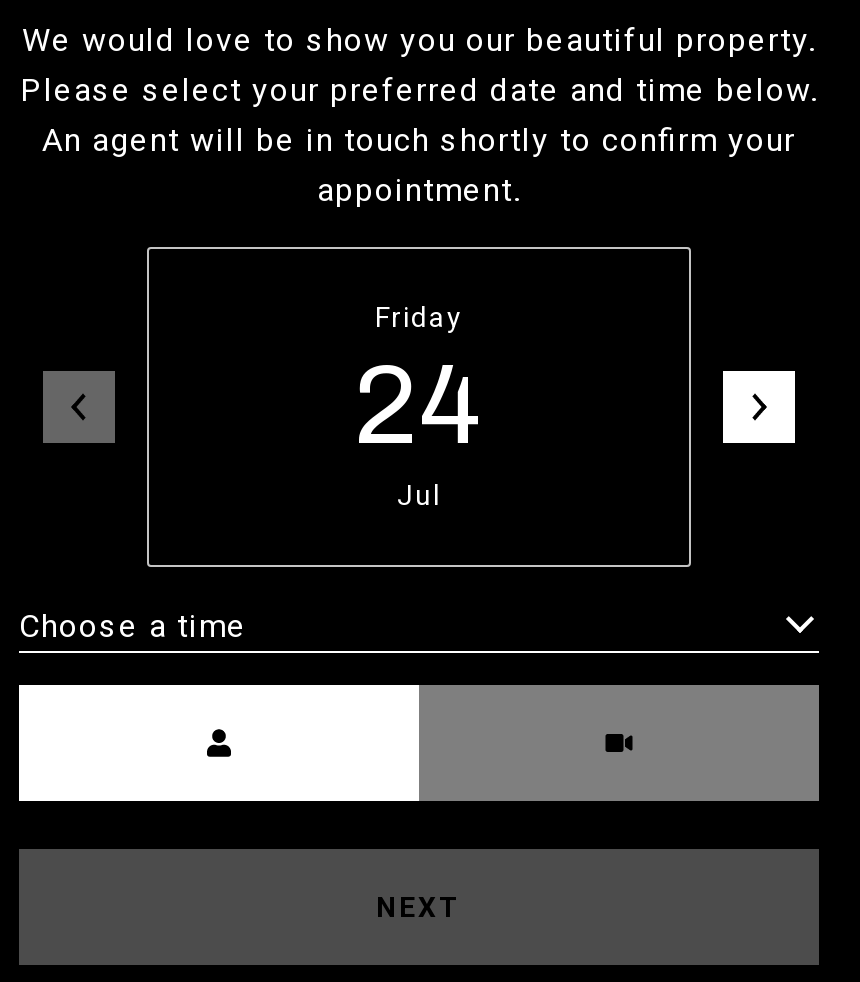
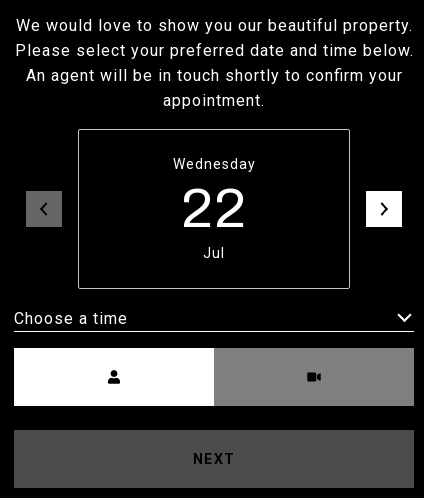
- Friday
- 24
+ Wednesday
+ 22
